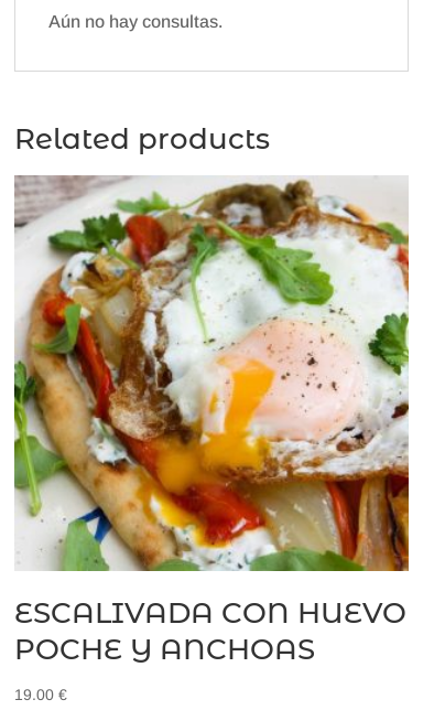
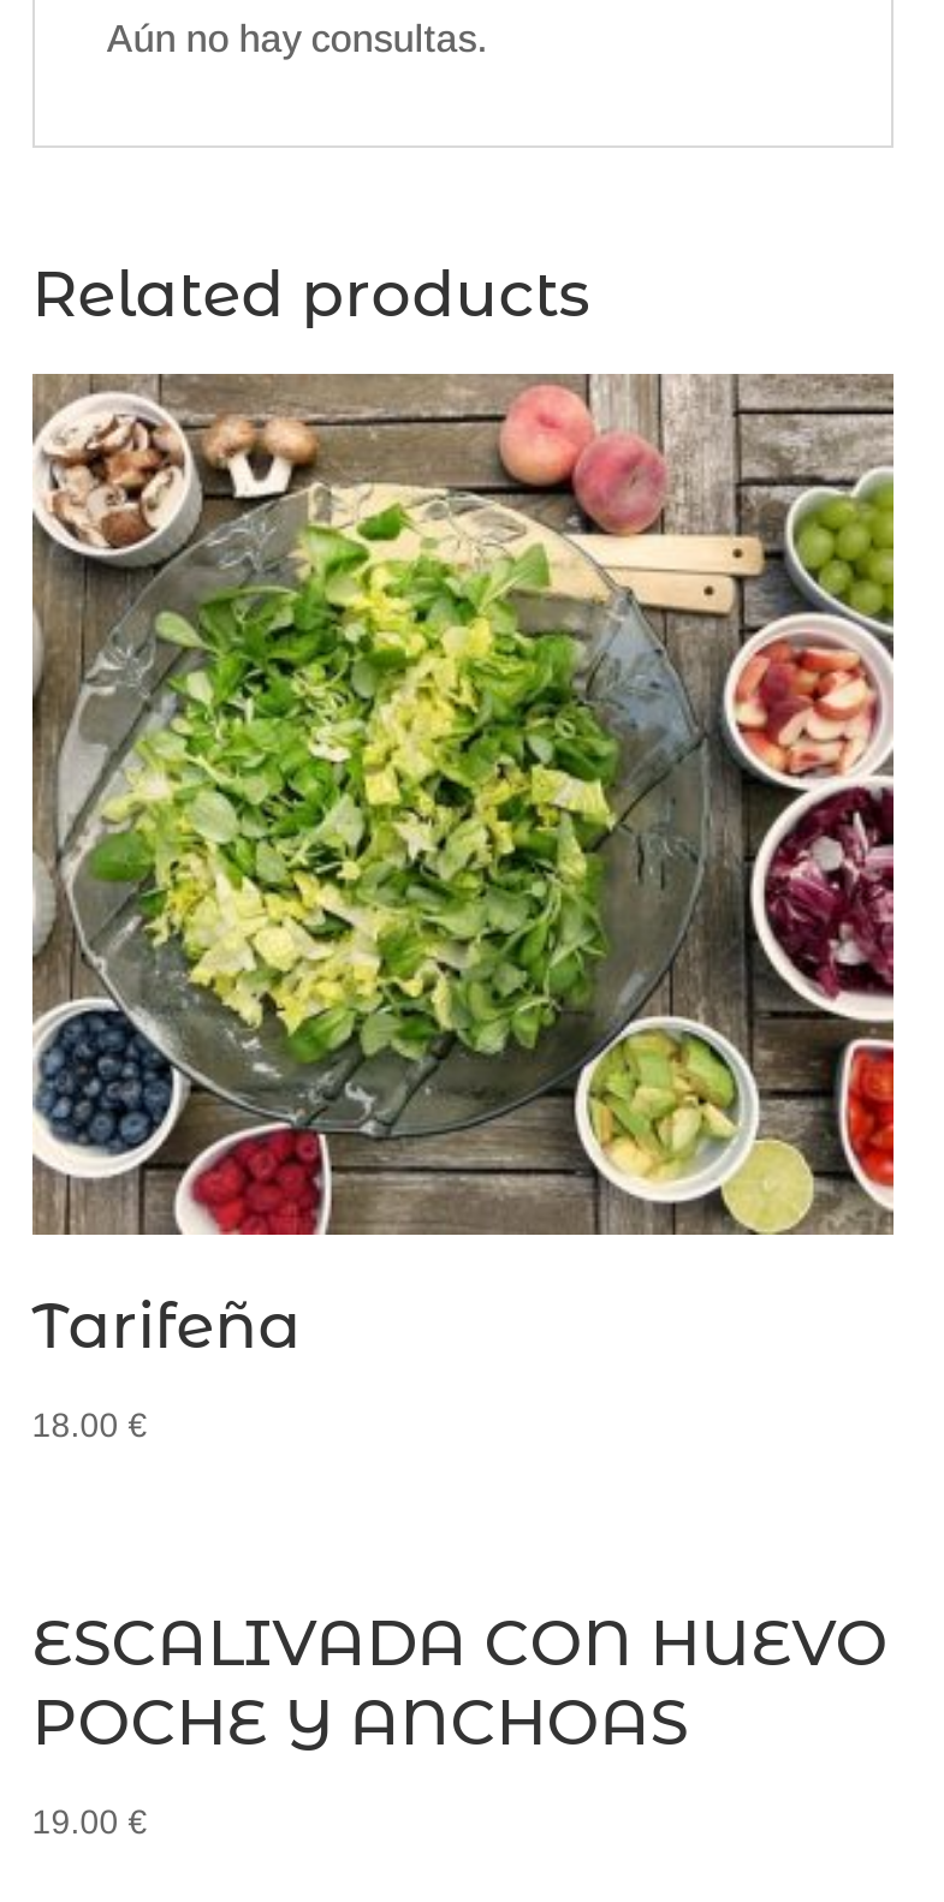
+ Tarifeña
+ 18.00 €

- [image]
+ [image]
